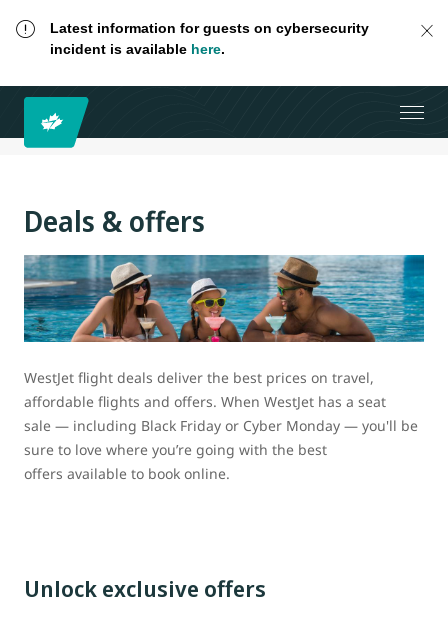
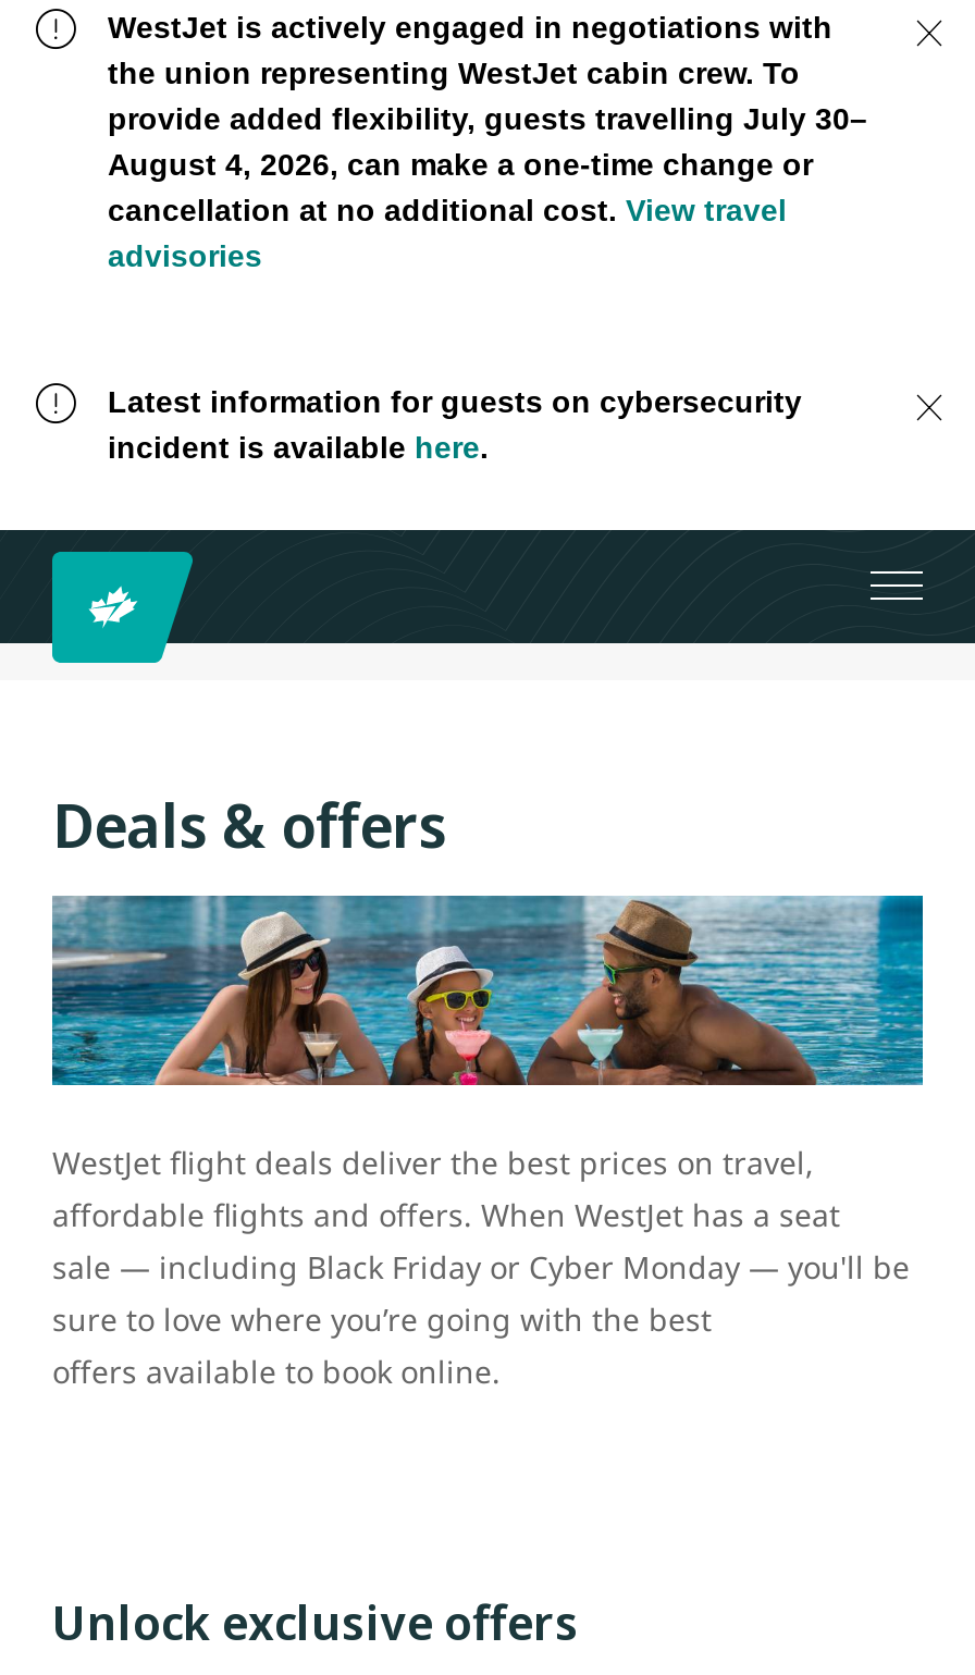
+ WestJet is actively engaged in negotiations with
+ the union representing WestJet cabin crew. To
+ provide added flexibility, guests travelling July 30–
+ August 4, 2026, can make a one-time change or
+ cancellation at no additional cost. View travel
+ advisories
